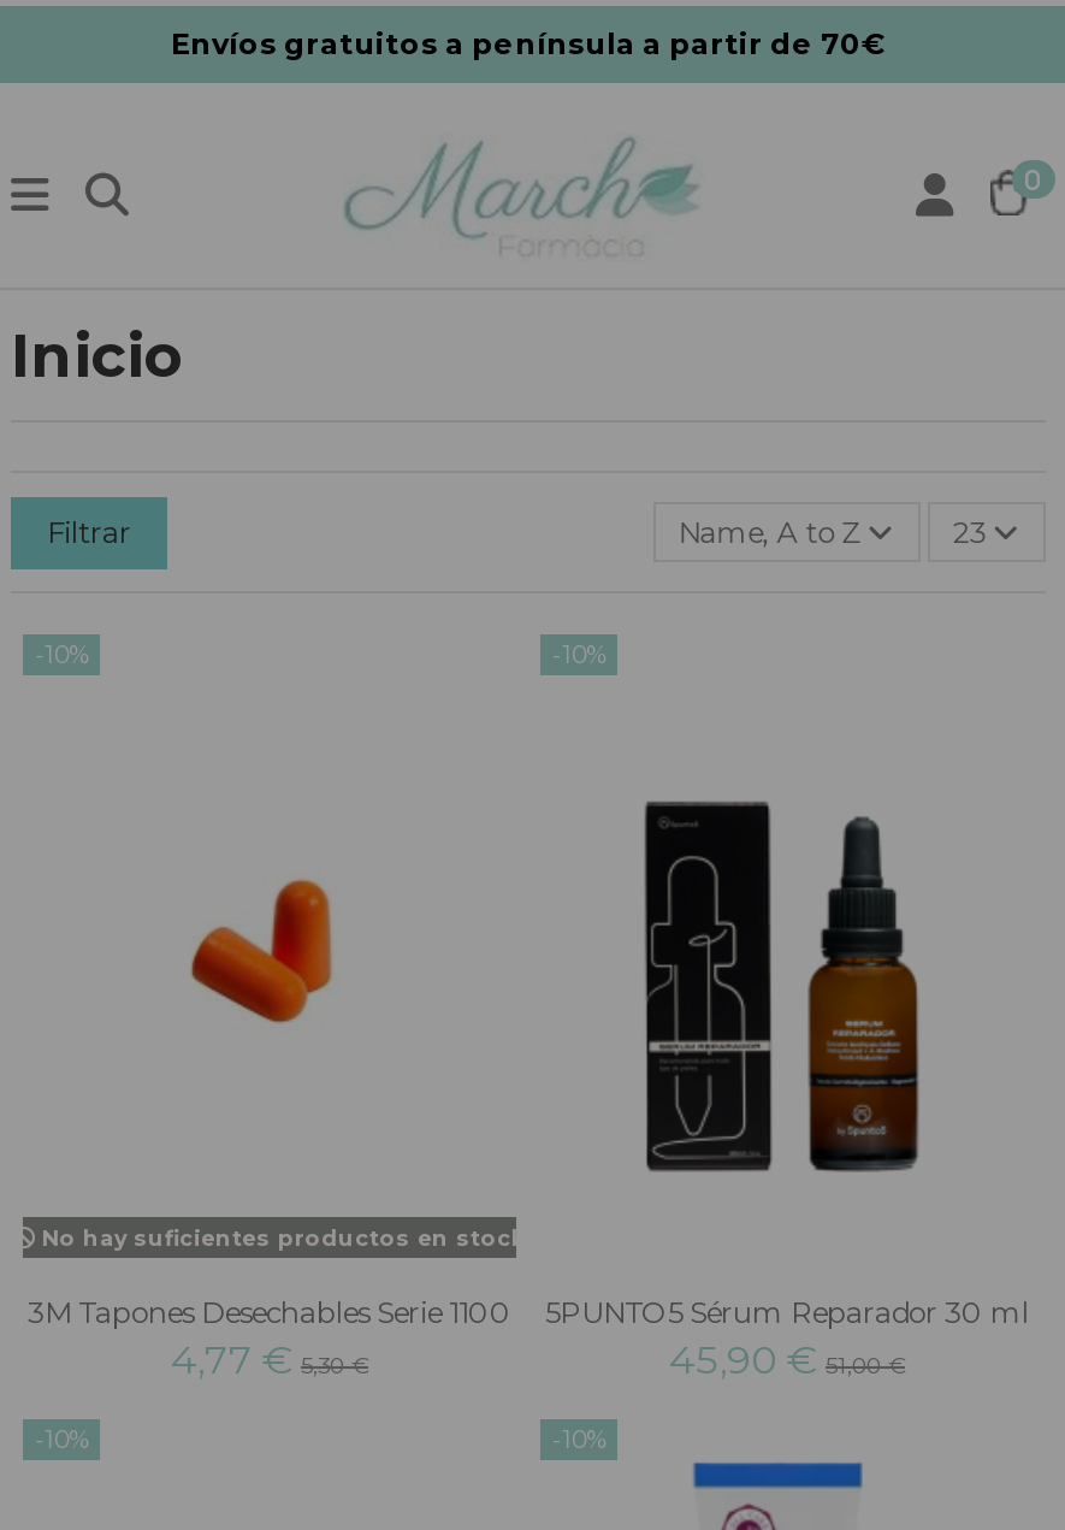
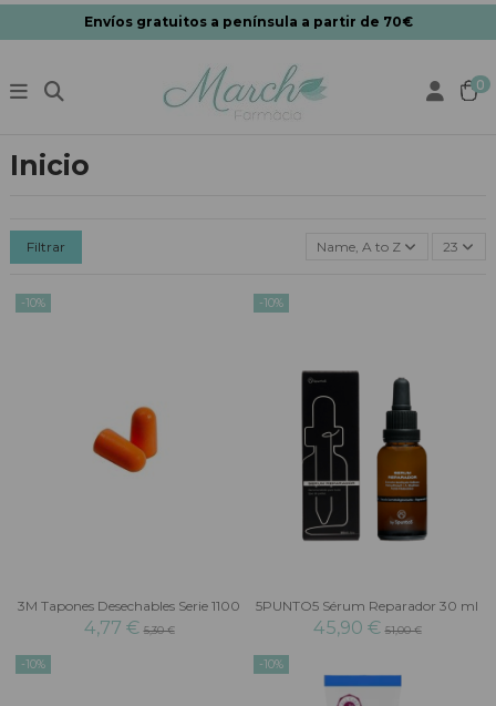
- No hay suficientes productos en stock
